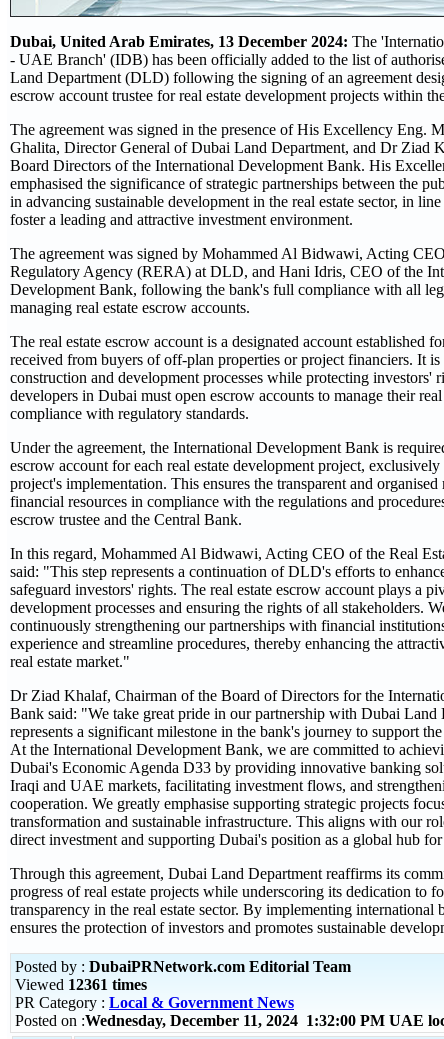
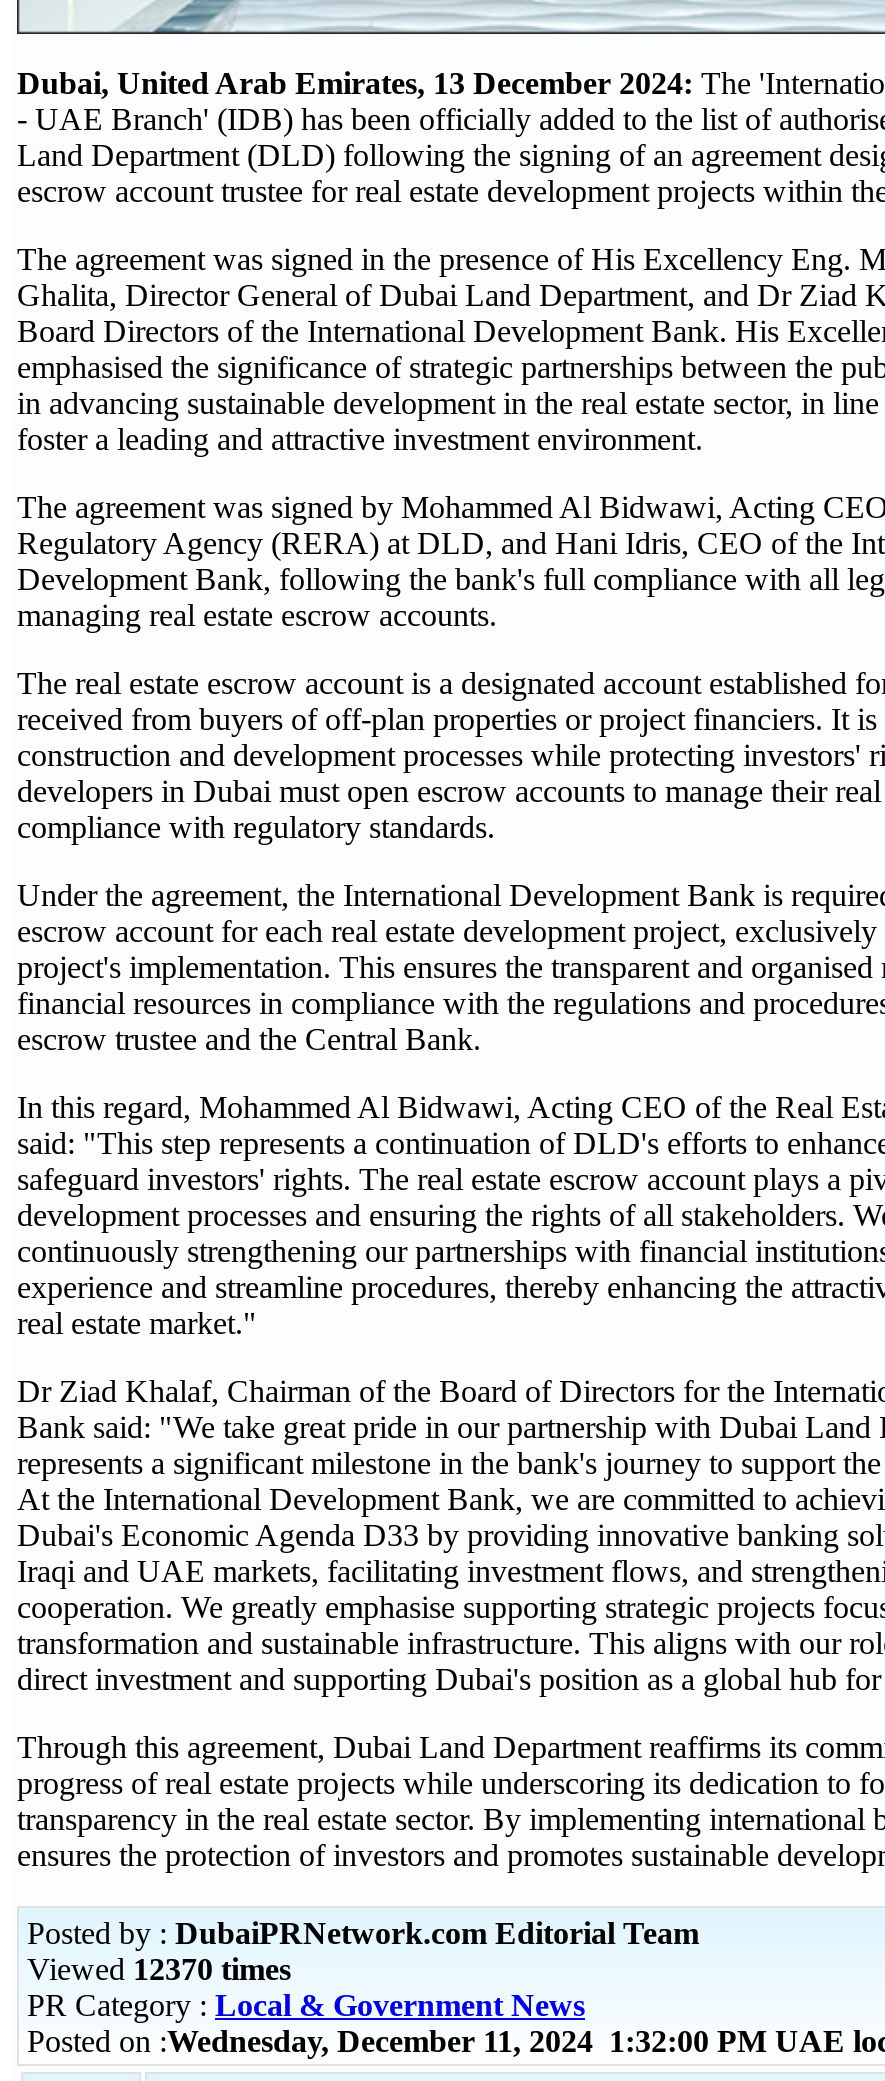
- Viewed 12361 times
+ Viewed 12370 times
